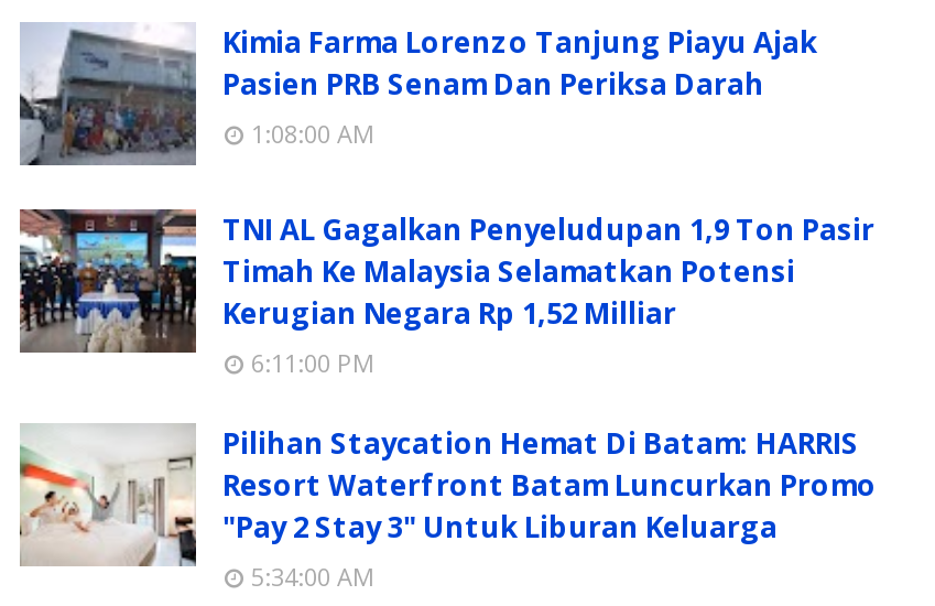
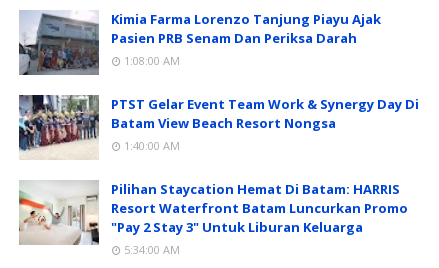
- [image]
- TNI AL Gagalkan Penyeludupan 1,9 Ton Pasir
- Timah Ke Malaysia Selamatkan Potensi
- Kerugian Negara Rp 1,52 Milliar
- 6:11:00 PM
+ [image]
+ PTST Gelar Event Team Work & Synergy Day Di
+ Batam View Beach Resort Nongsa
+ 1:40:00 AM
